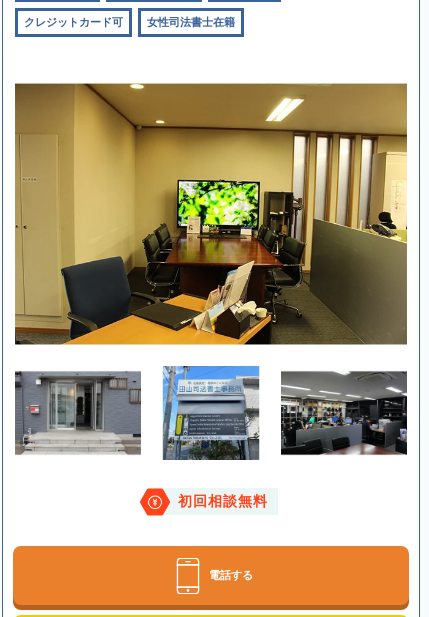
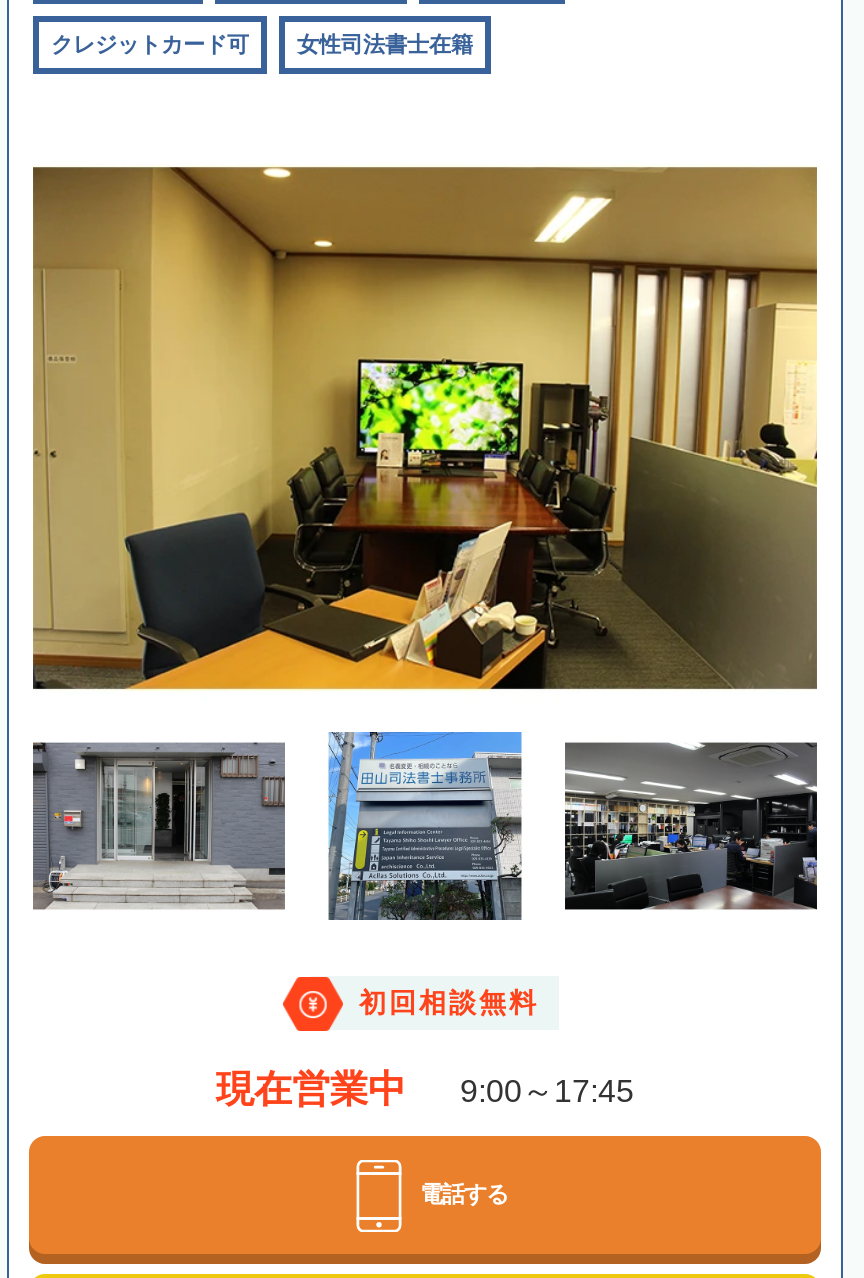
+ 現在営業中
+ 9:00～17:45
